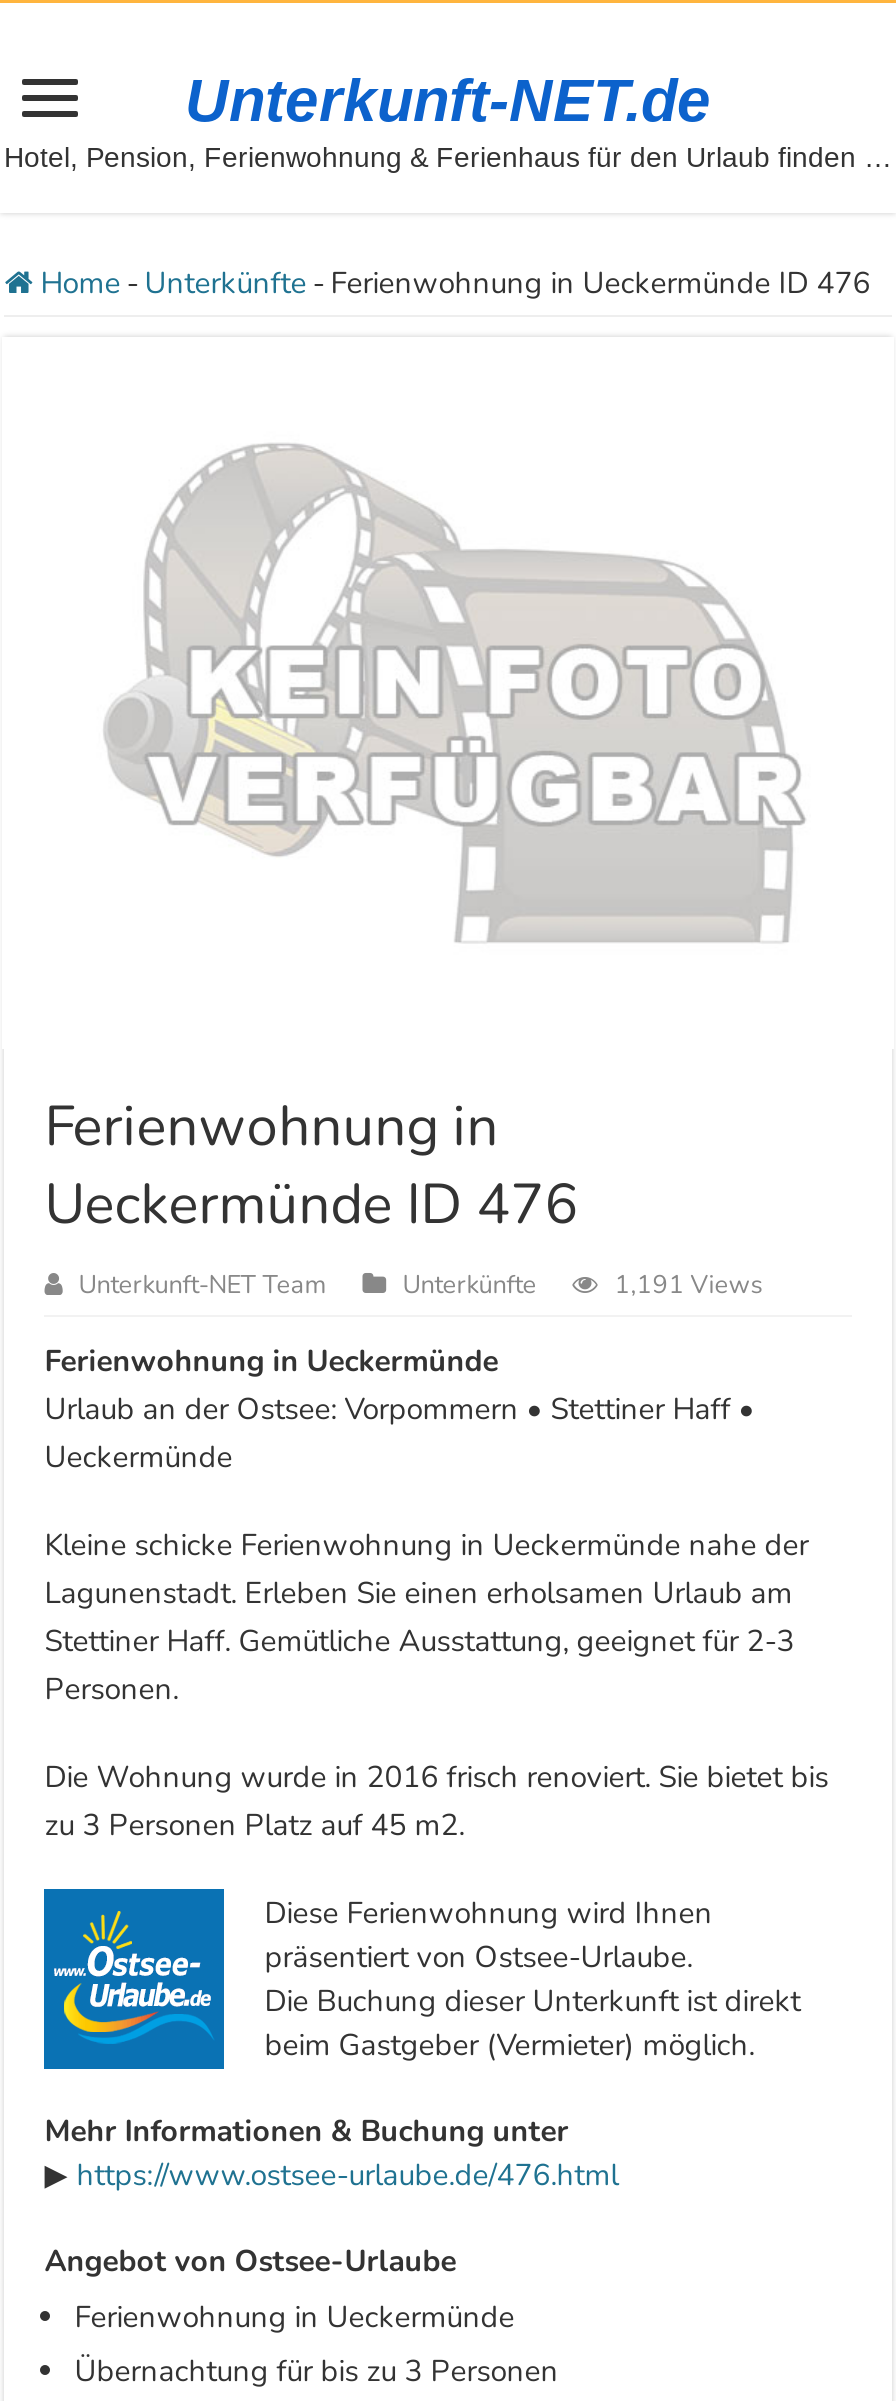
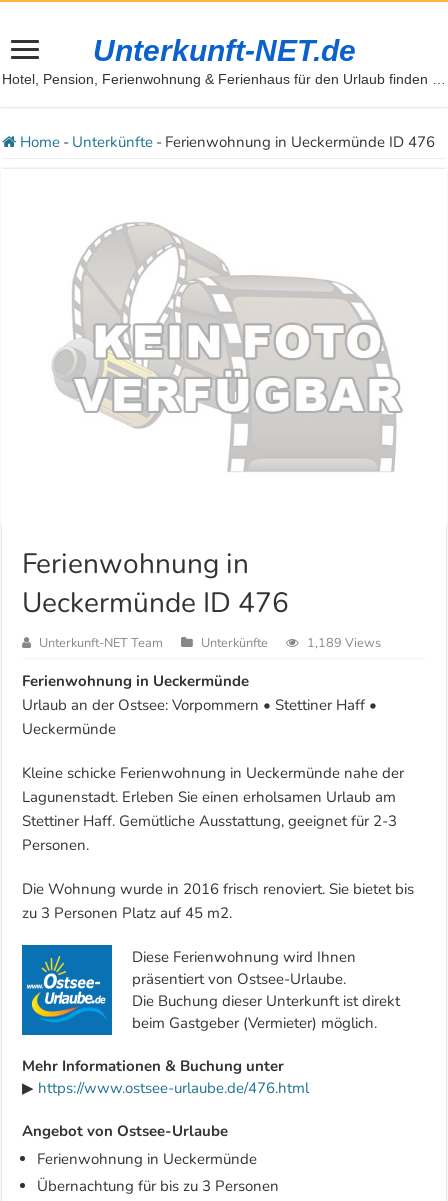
- 1,191 Views
+ 1,189 Views
